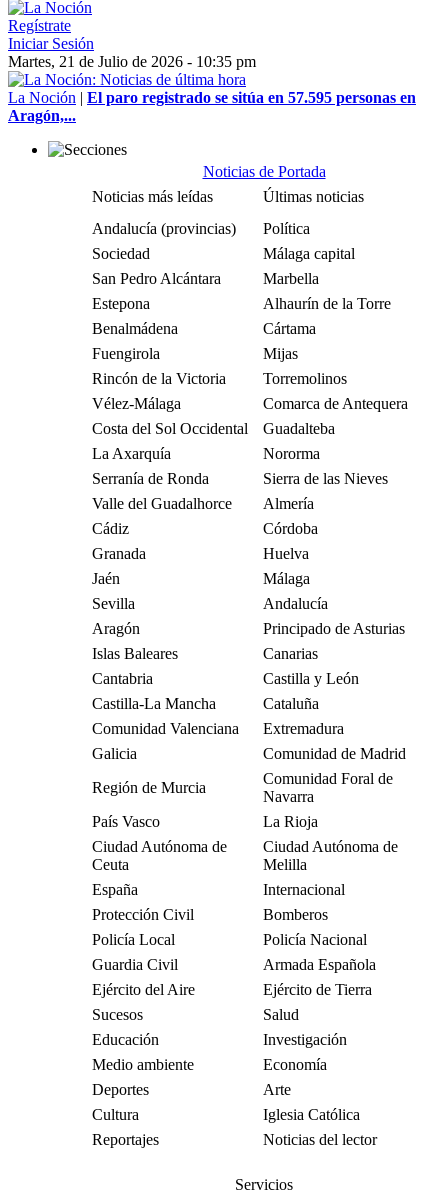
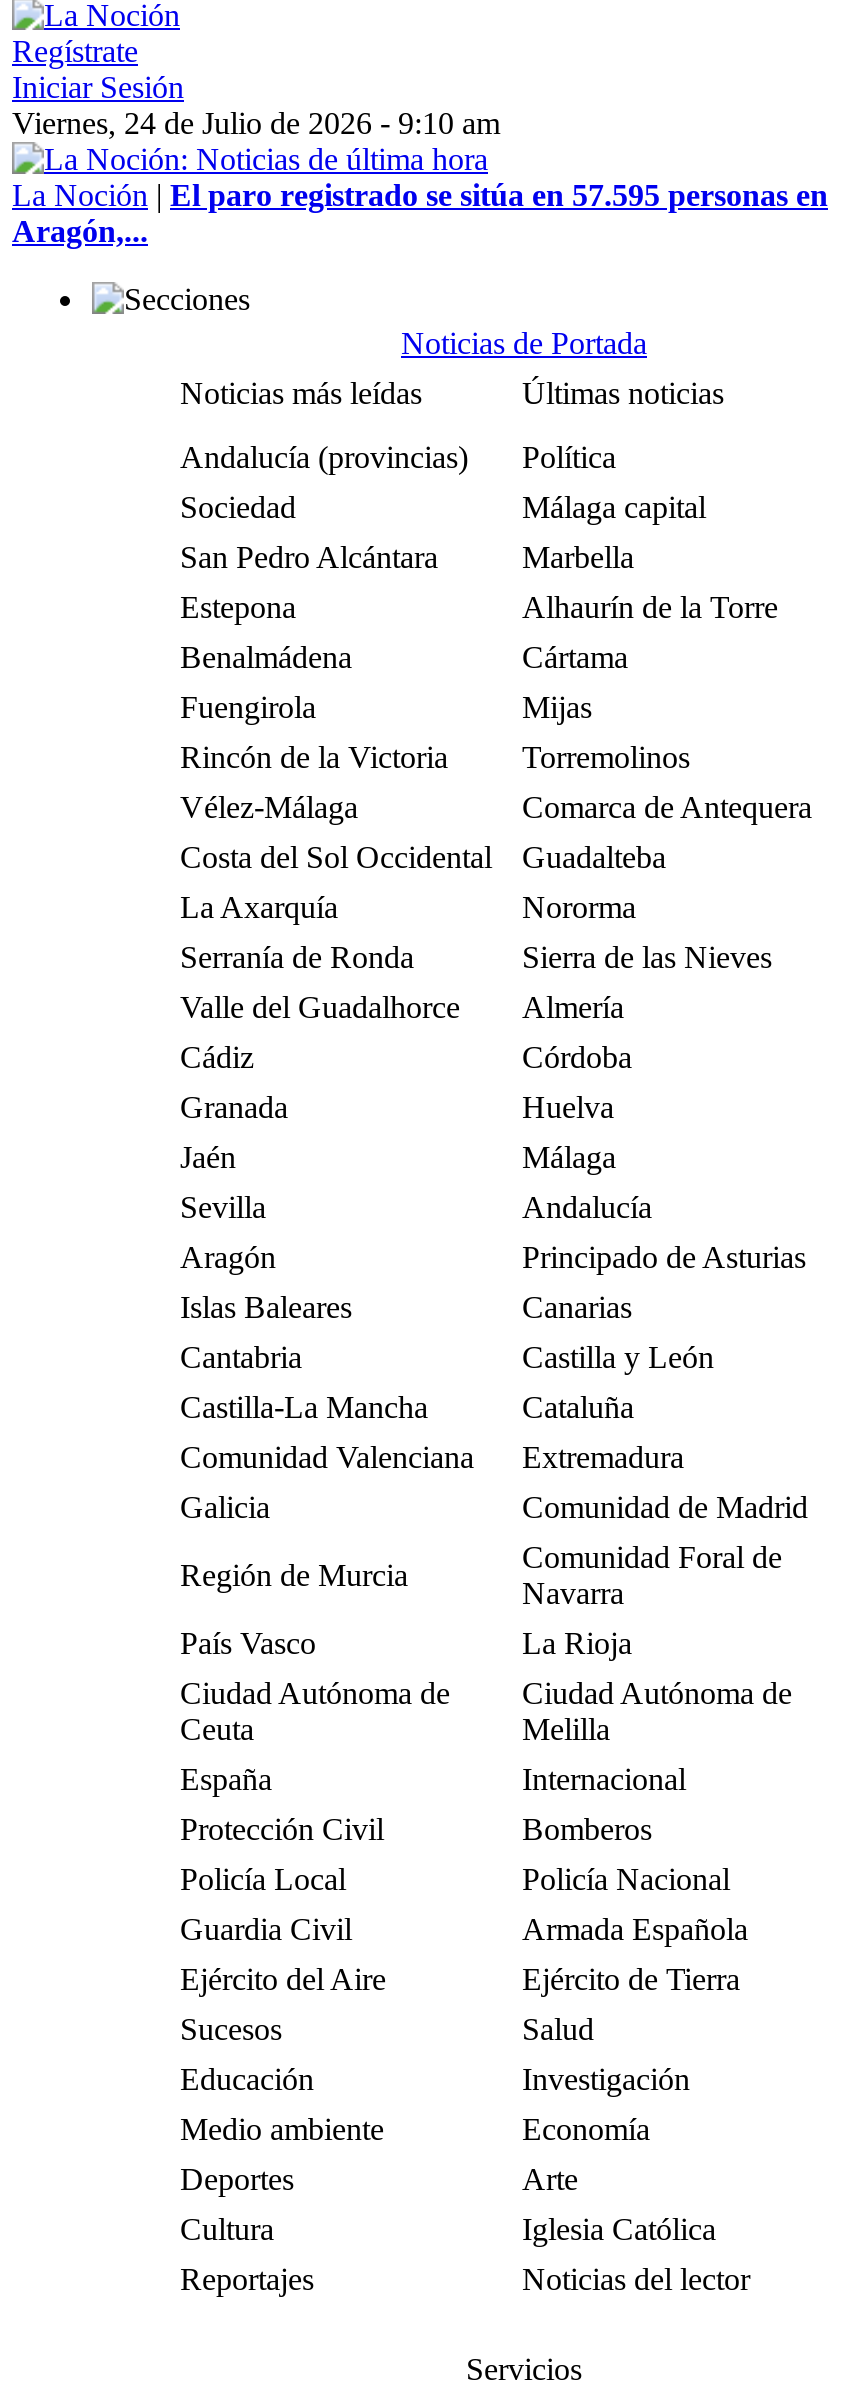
- Martes, 21 de Julio de 2026 - 10:35 pm
+ Viernes, 24 de Julio de 2026 - 9:10 am
